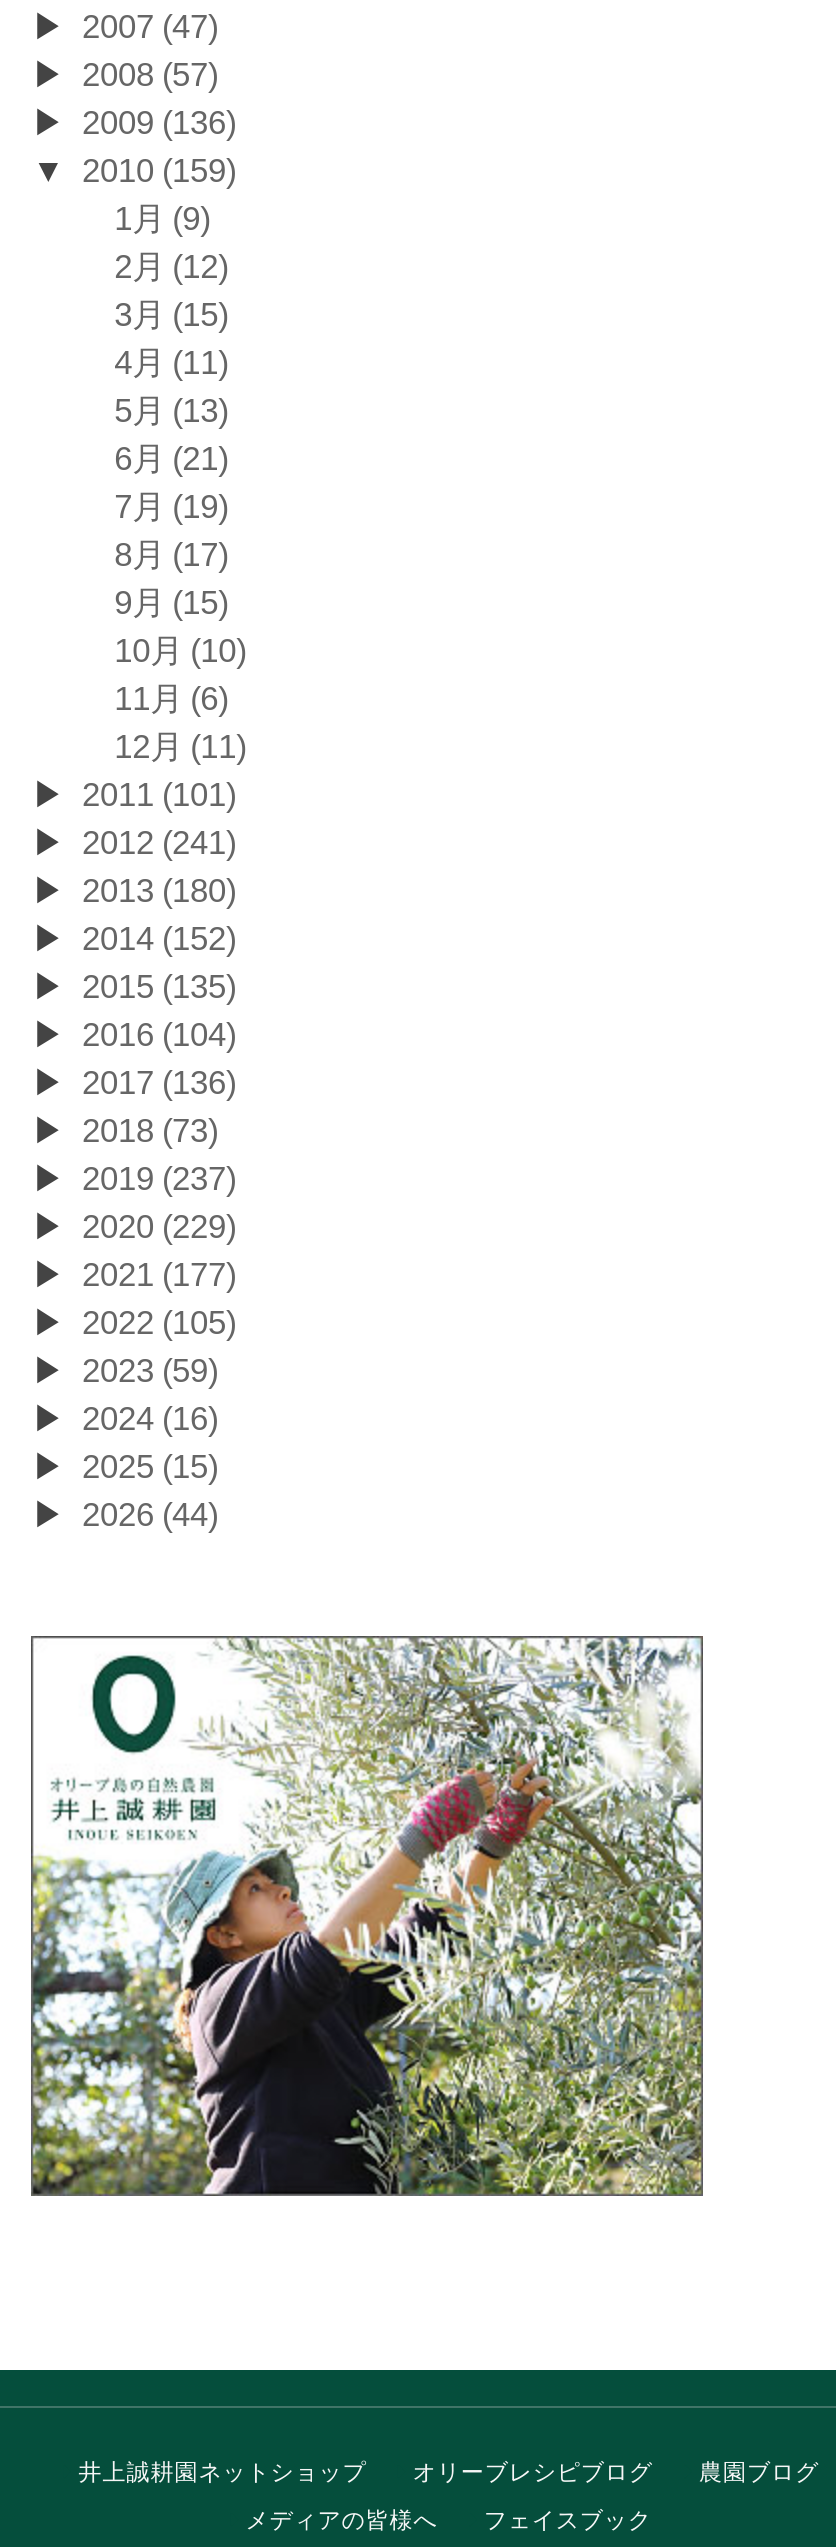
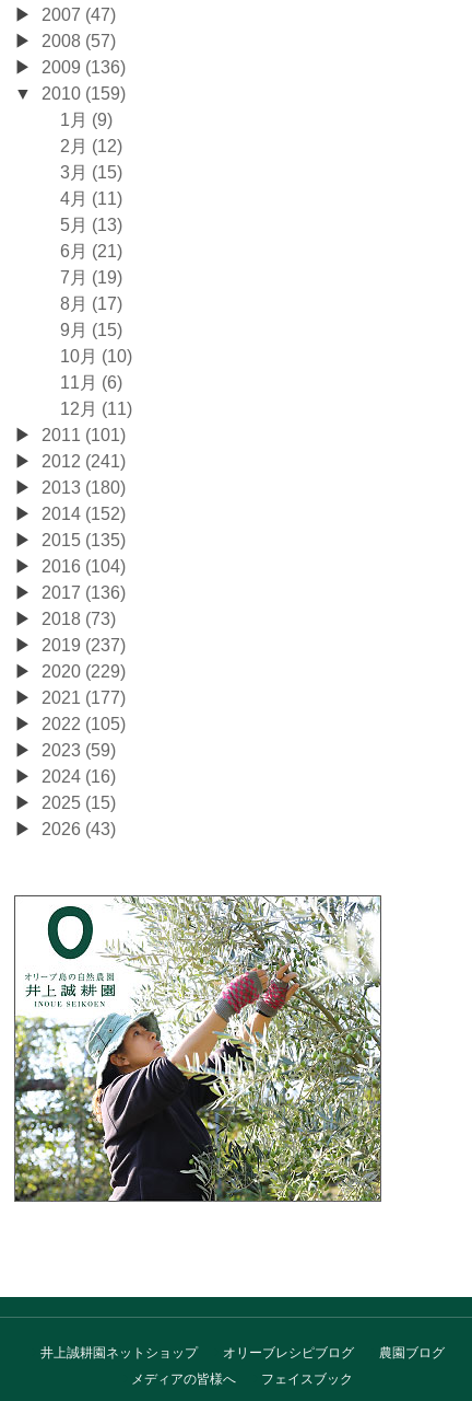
- 2026 (44)
+ 2026 (43)
